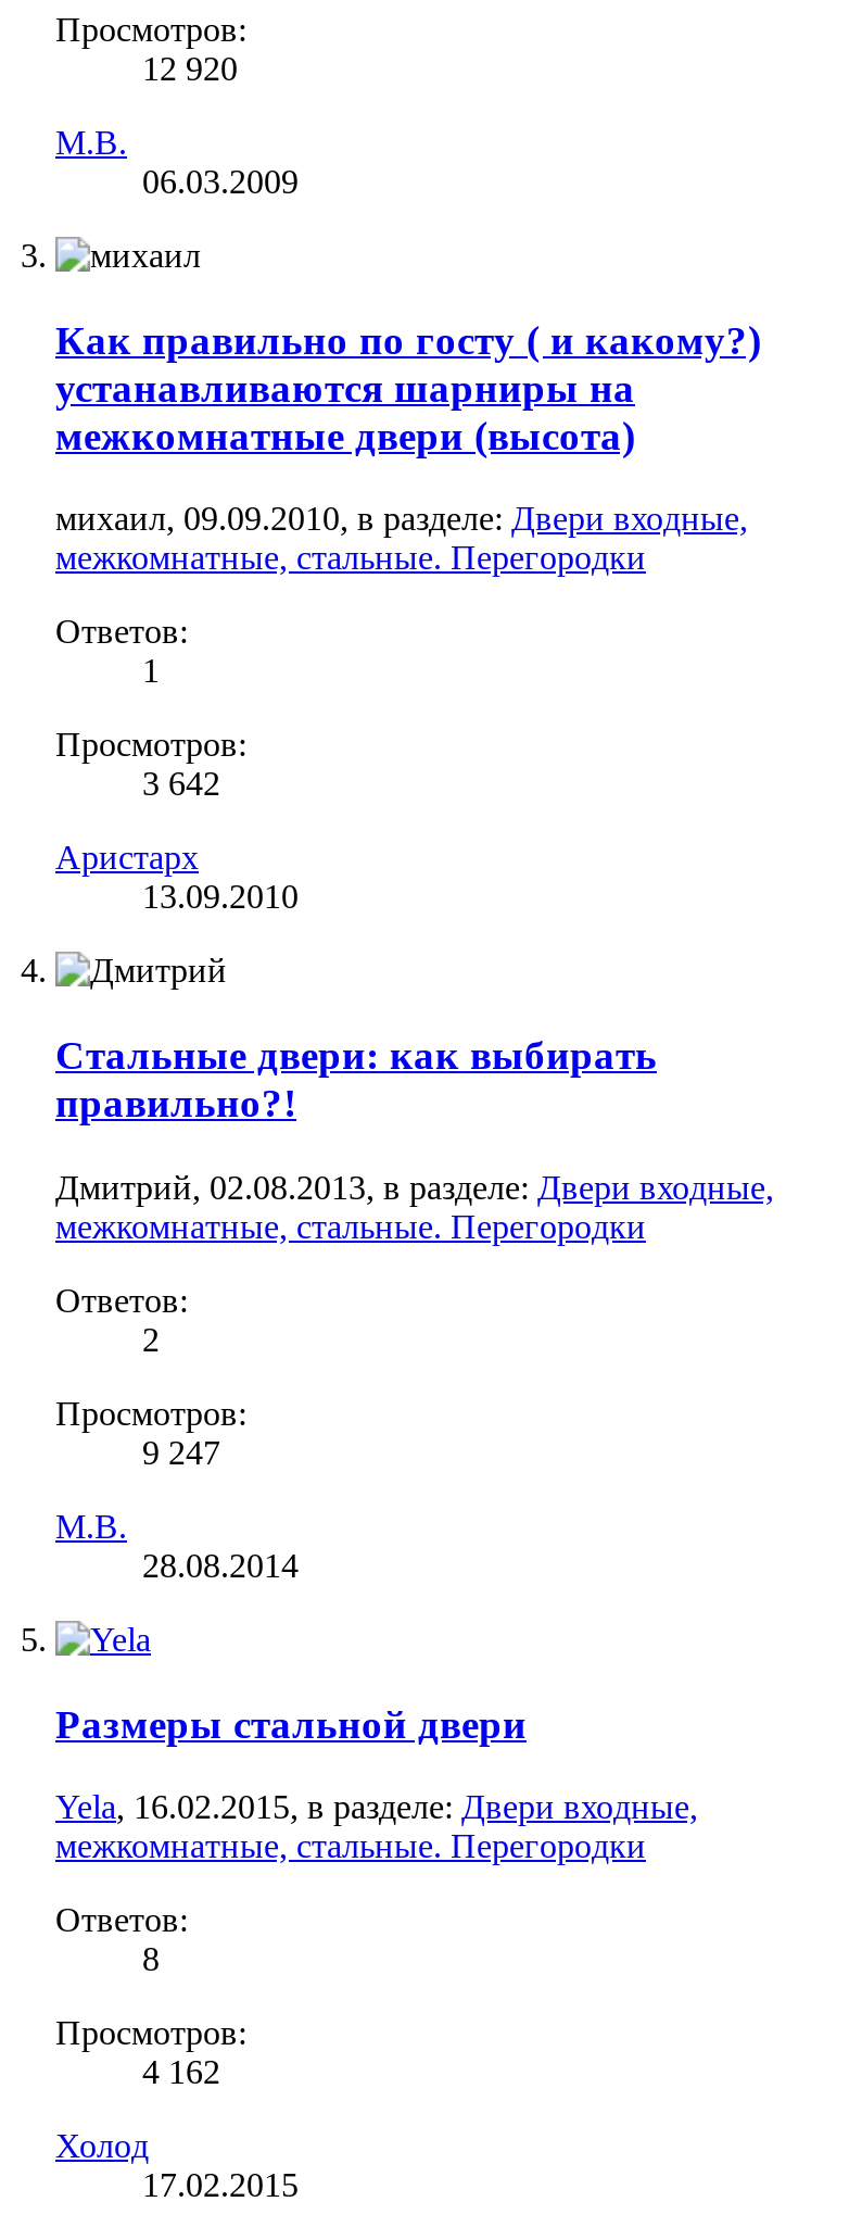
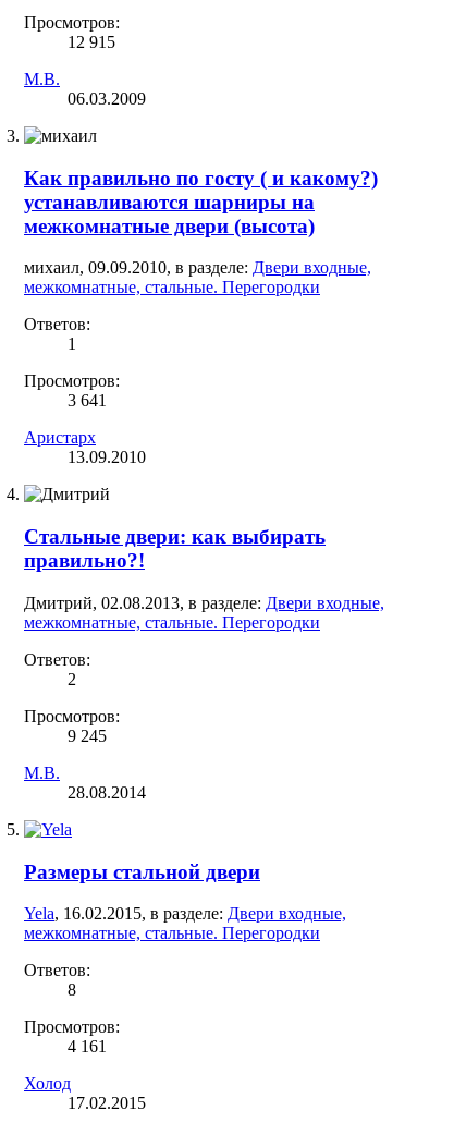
- 12 920
+ 12 915

- 3 642
+ 3 641

- 9 247
+ 9 245

- 4 162
+ 4 161
